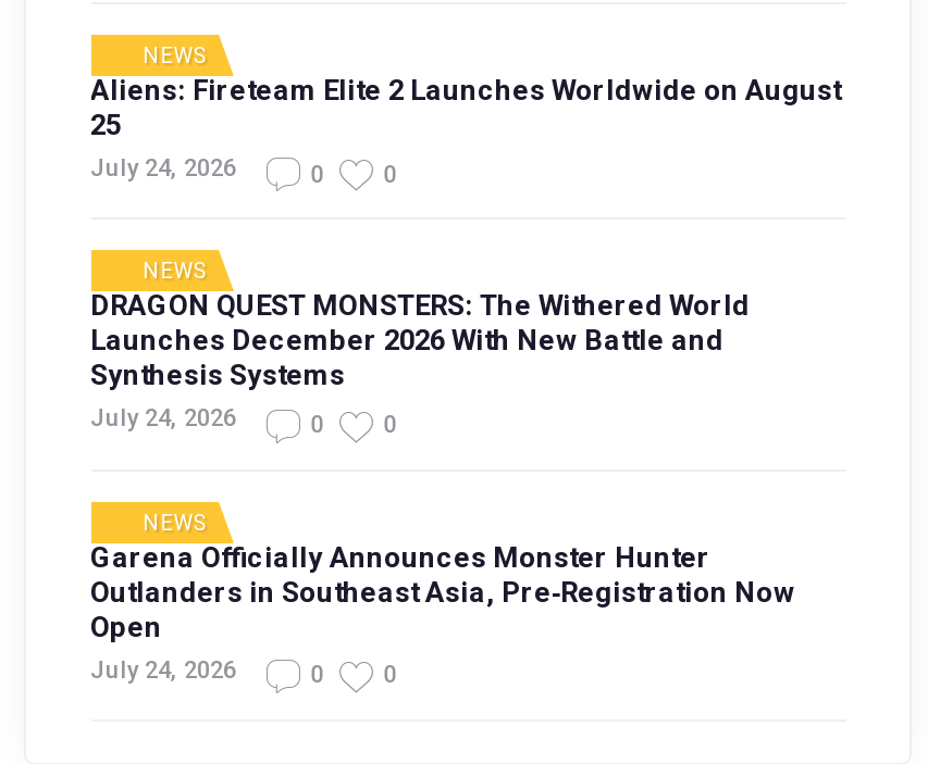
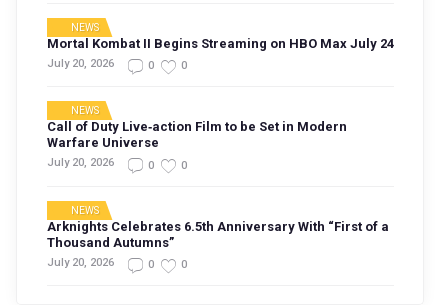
- Aliens: Fireteam Elite 2 Launches Worldwide on August
- 25
- July 24, 2026
+ Mortal Kombat II Begins Streaming on HBO Max July 24
+ July 20, 2026

- DRAGON QUEST MONSTERS: The Withered World
- Launches December 2026 With New Battle and
- Synthesis Systems
- July 24, 2026
+ Call of Duty Live‑action Film to be Set in Modern
+ Warfare Universe
+ July 20, 2026

- Garena Officially Announces Monster Hunter
- Outlanders in Southeast Asia, Pre‑Registration Now
- Open
- July 24, 2026
+ Arknights Celebrates 6.5th Anniversary With “First of a
+ Thousand Autumns”
+ July 20, 2026
